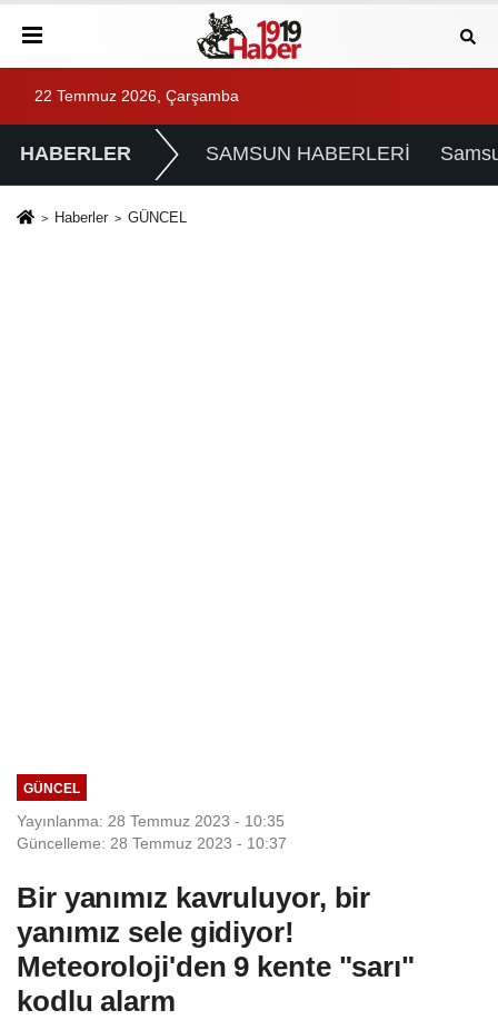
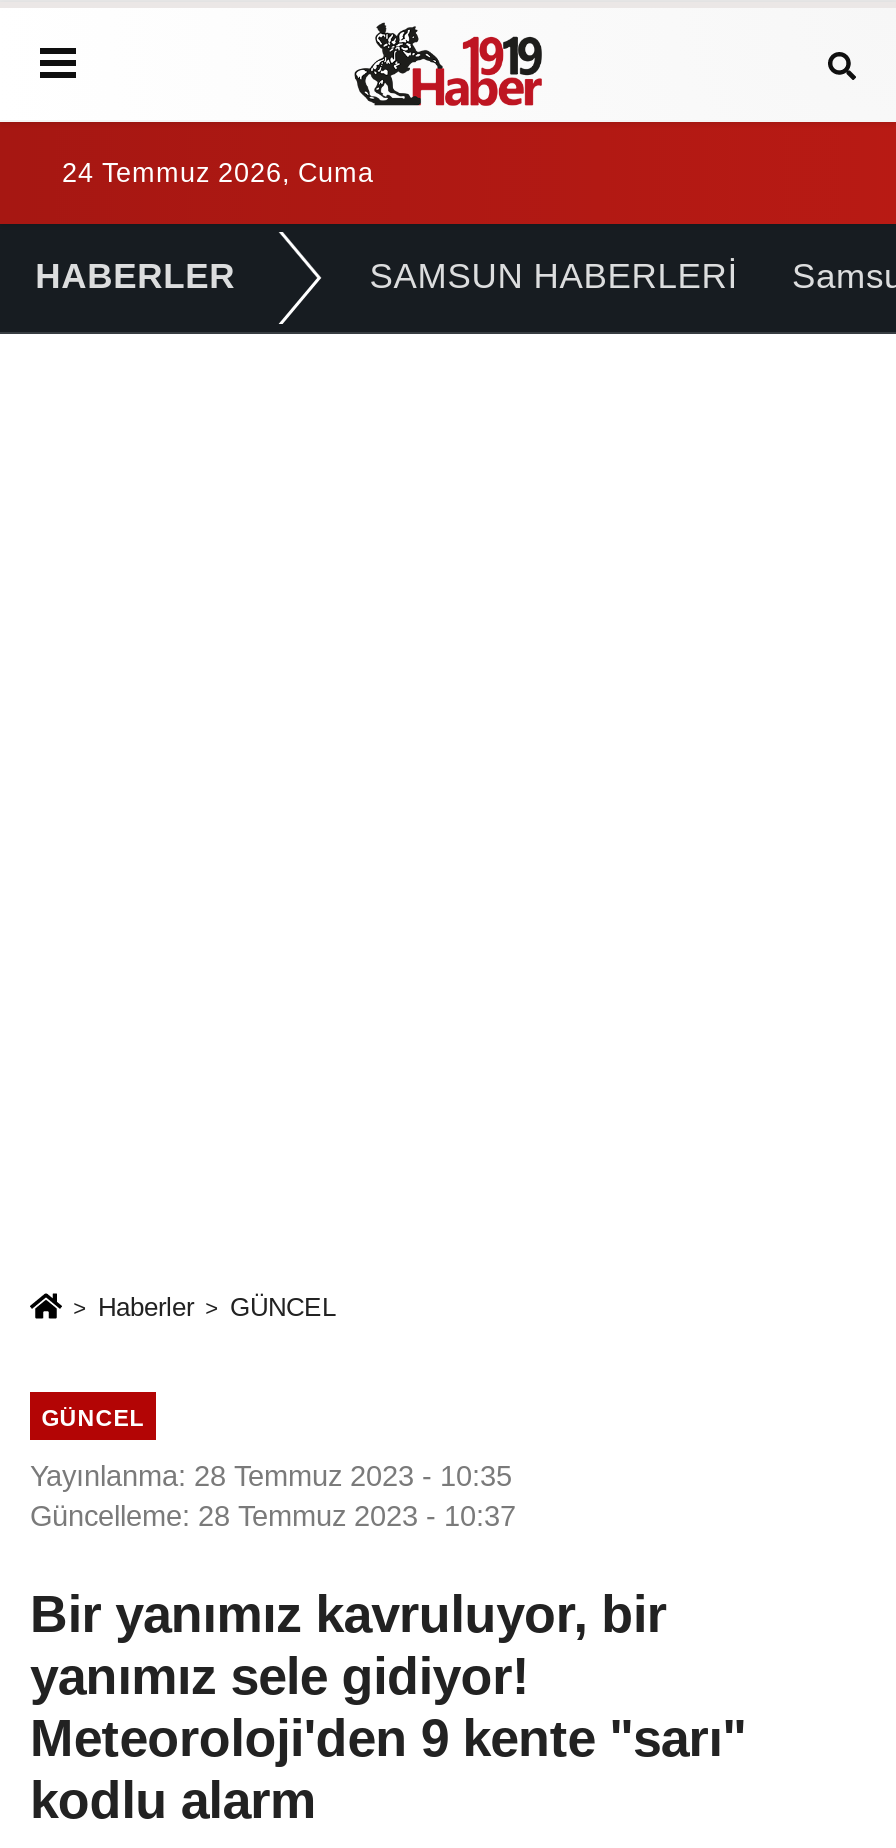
- 22 Temmuz 2026, Çarşamba
+ 24 Temmuz 2026, Cuma

moved down: Haberler | GÜNCEL
